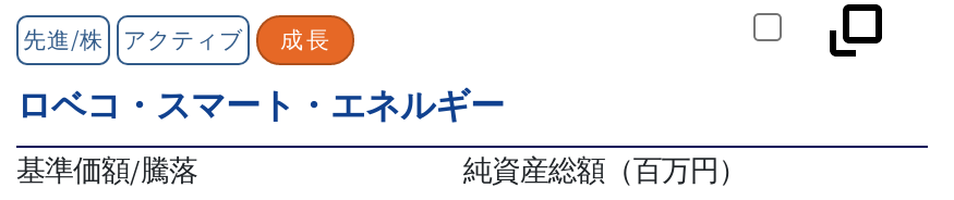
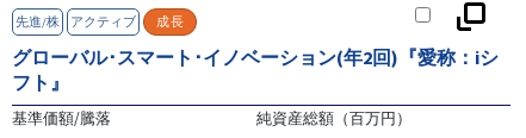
- ロベコ・スマート・エネルギー
+ グローバル･スマート･イノベーション(年2回)『愛称：iシ
+ フト』
